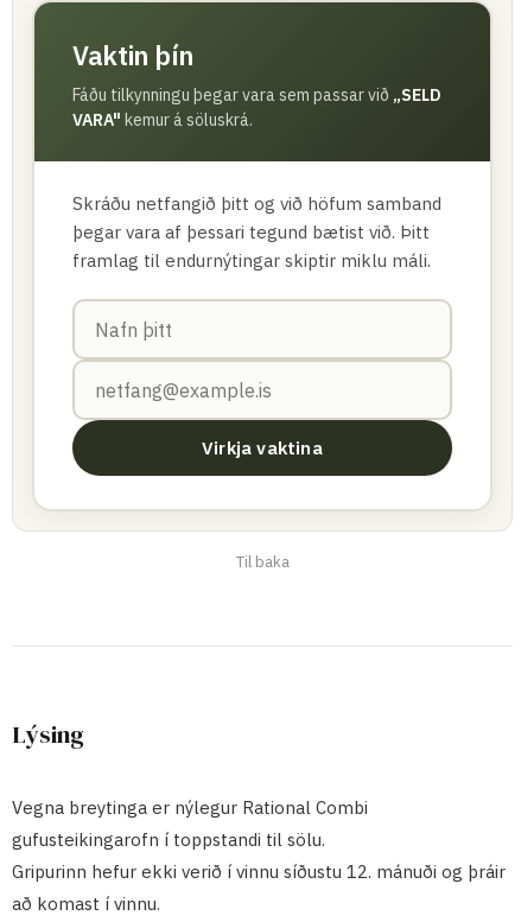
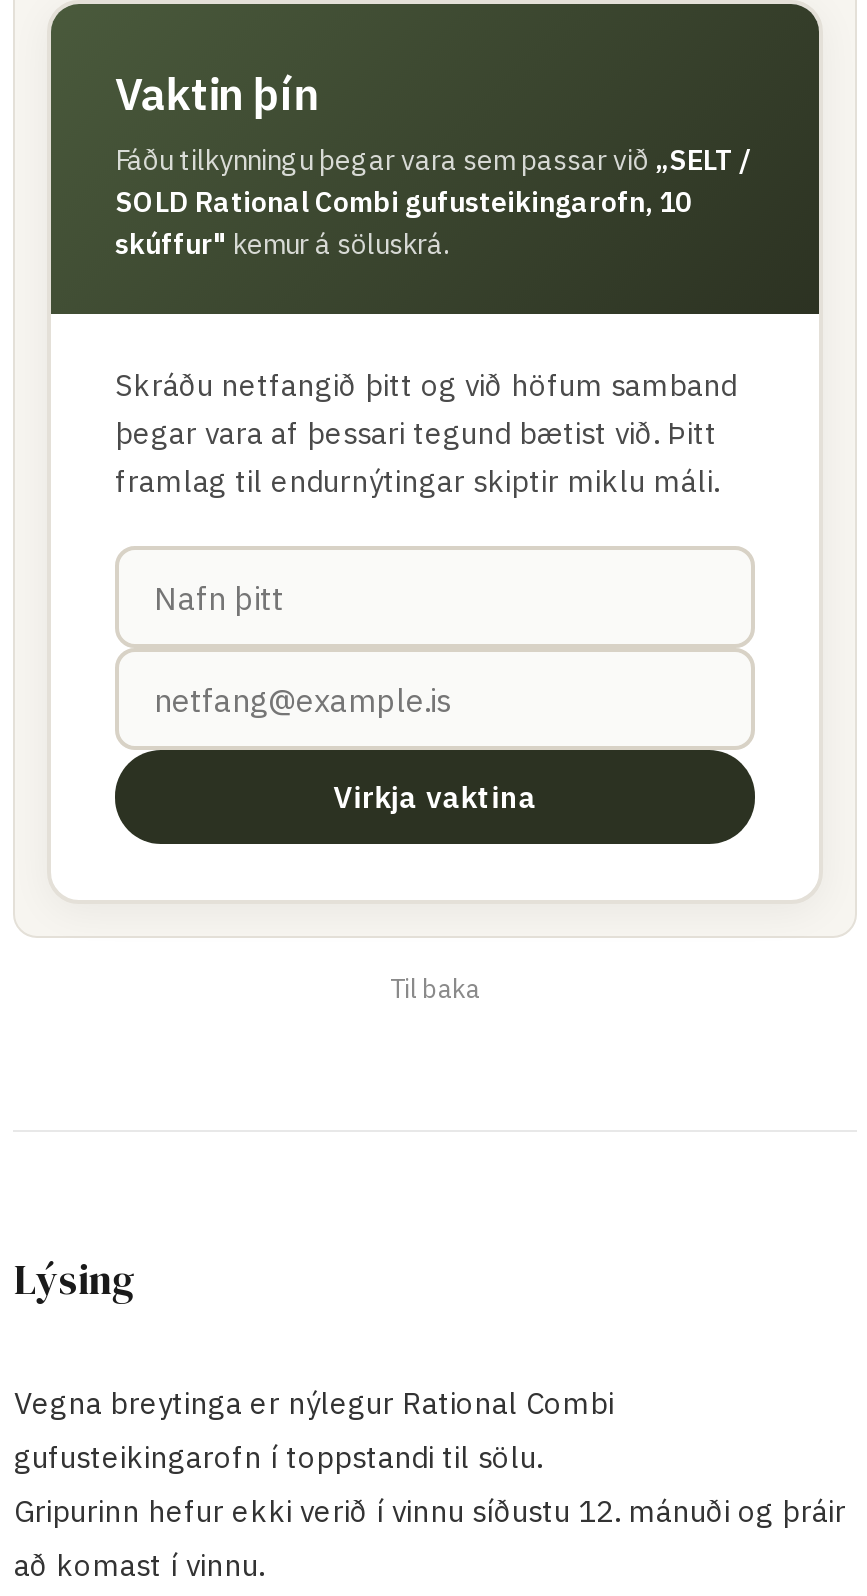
- Fáðu tilkynningu þegar vara sem passar við „SELD
- VARA" kemur á söluskrá.
+ Fáðu tilkynningu þegar vara sem passar við „SELT /
+ SOLD Rational Combi gufusteikingarofn, 10
+ skúffur" kemur á söluskrá.
